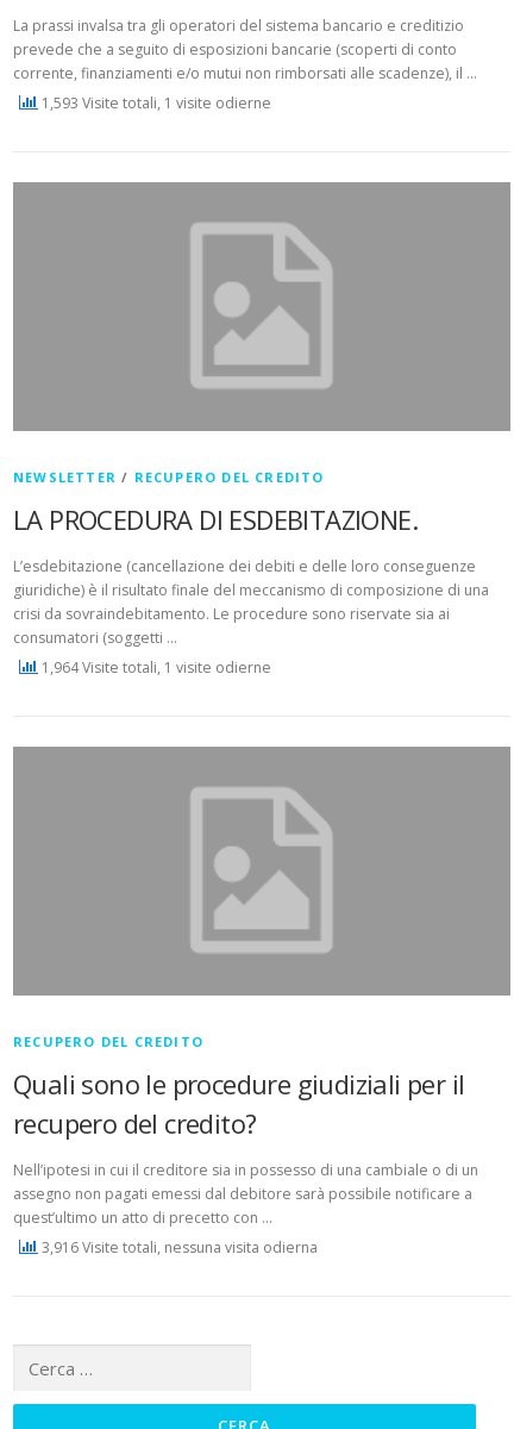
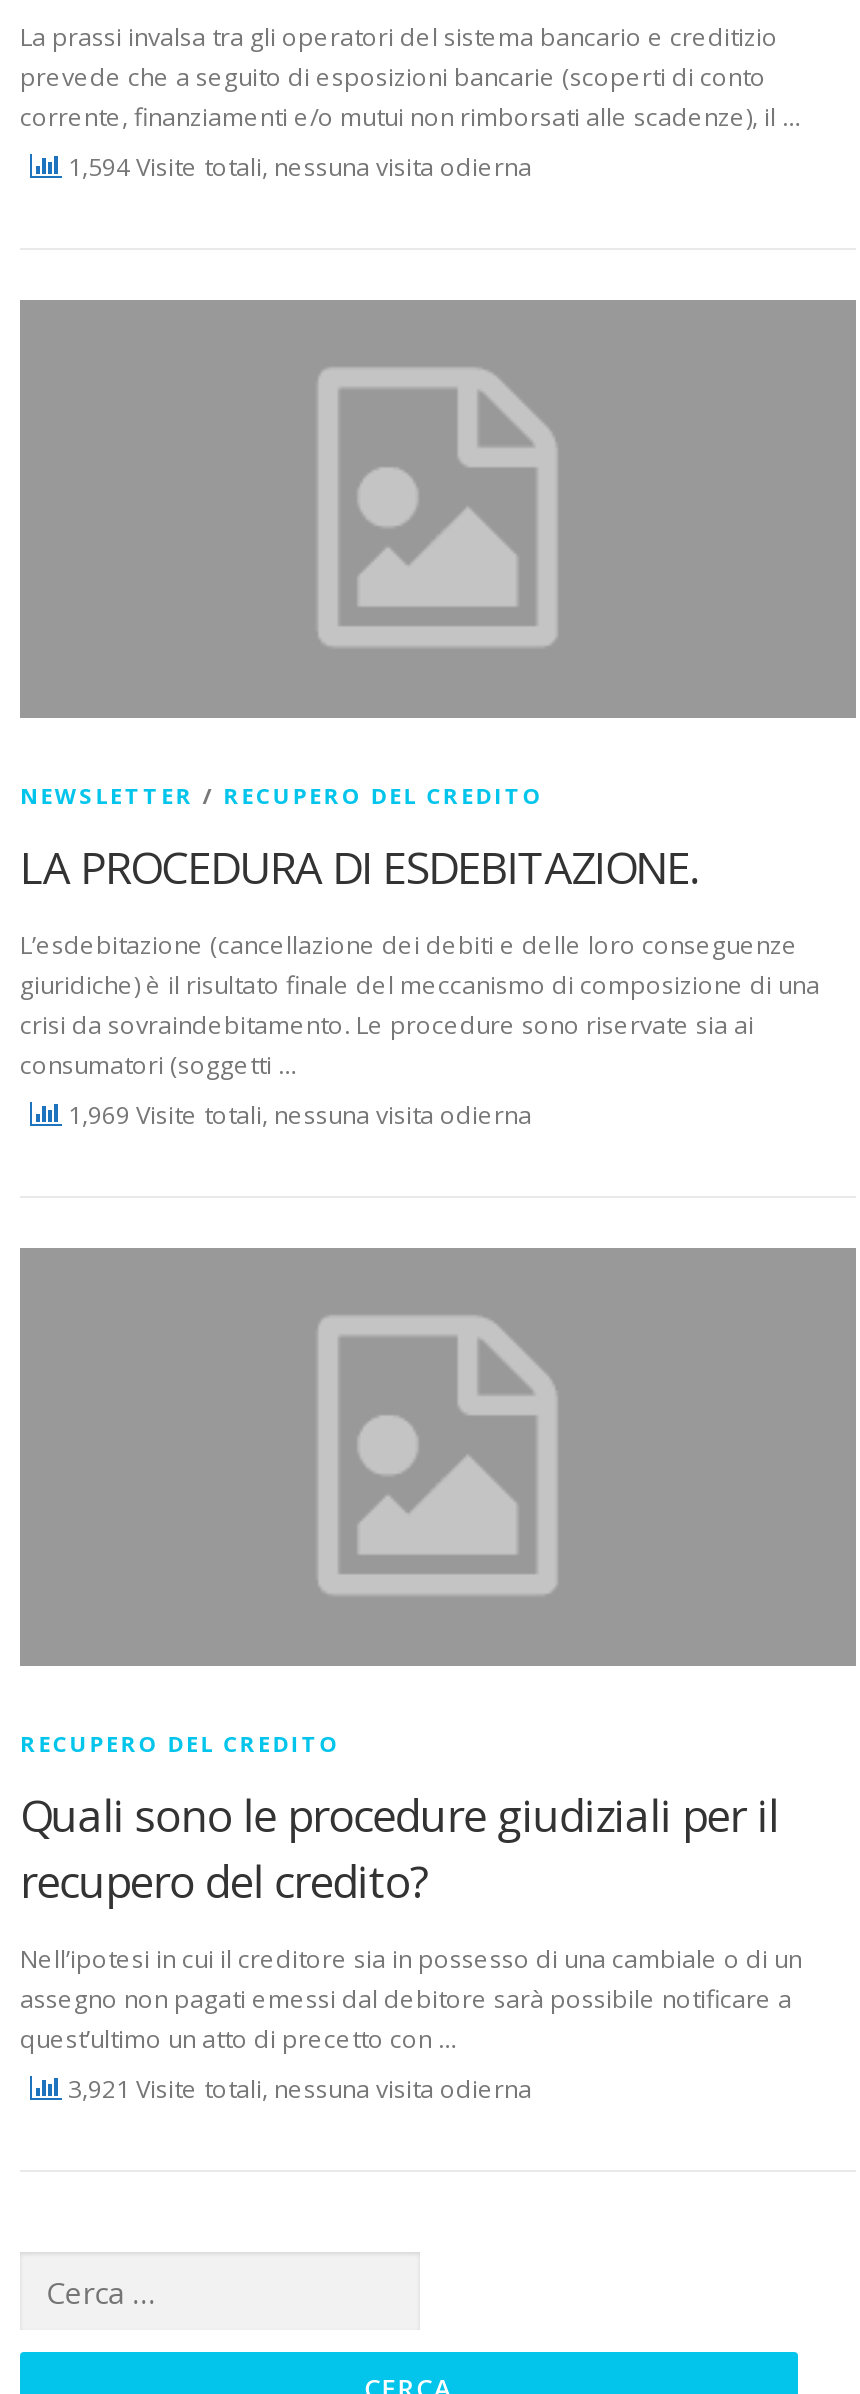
- 1,593 Visite totali, 1 visite odierne
+ 1,594 Visite totali, nessuna visita odierna

- 1,964 Visite totali, 1 visite odierne
+ 1,969 Visite totali, nessuna visita odierna

- 3,916 Visite totali, nessuna visita odierna
+ 3,921 Visite totali, nessuna visita odierna
